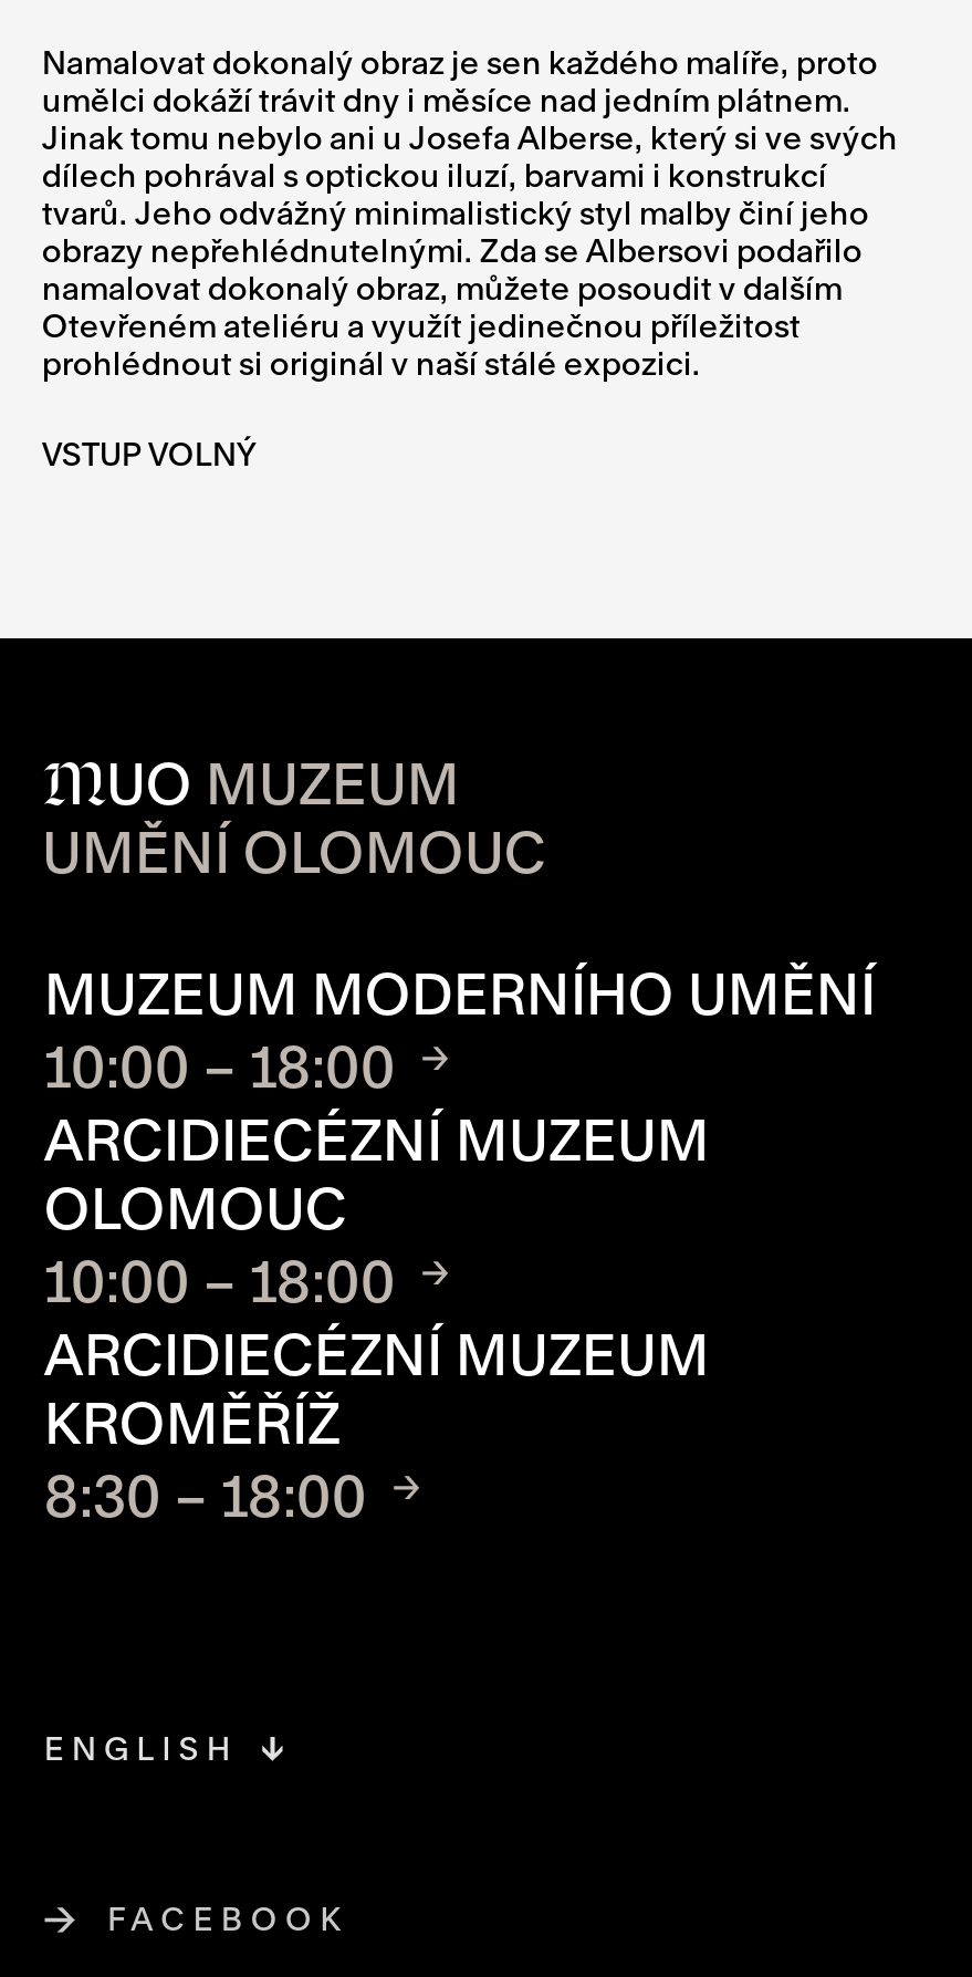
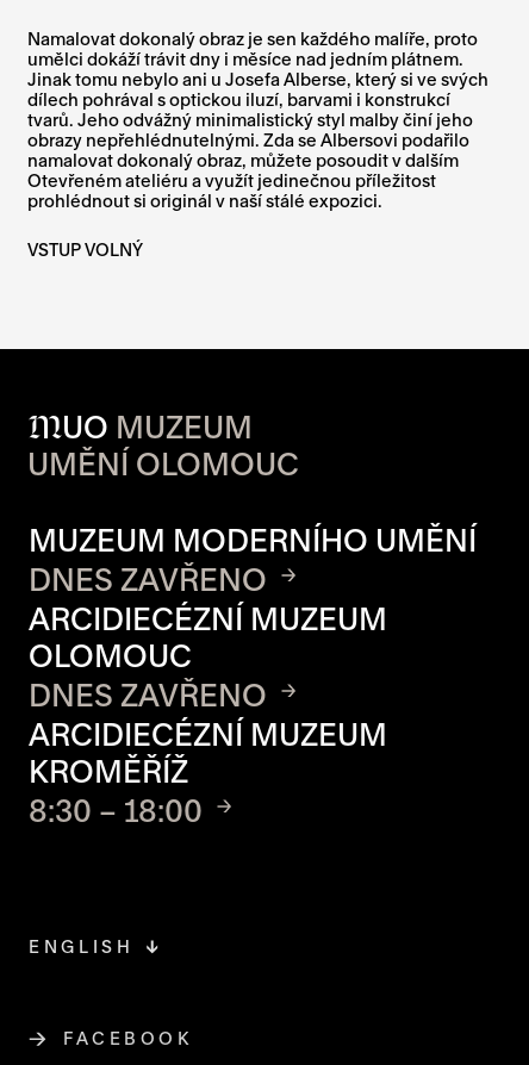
- 10:00 – 18:00
+ DNES ZAVŘENO

- 10:00 – 18:00
+ DNES ZAVŘENO
